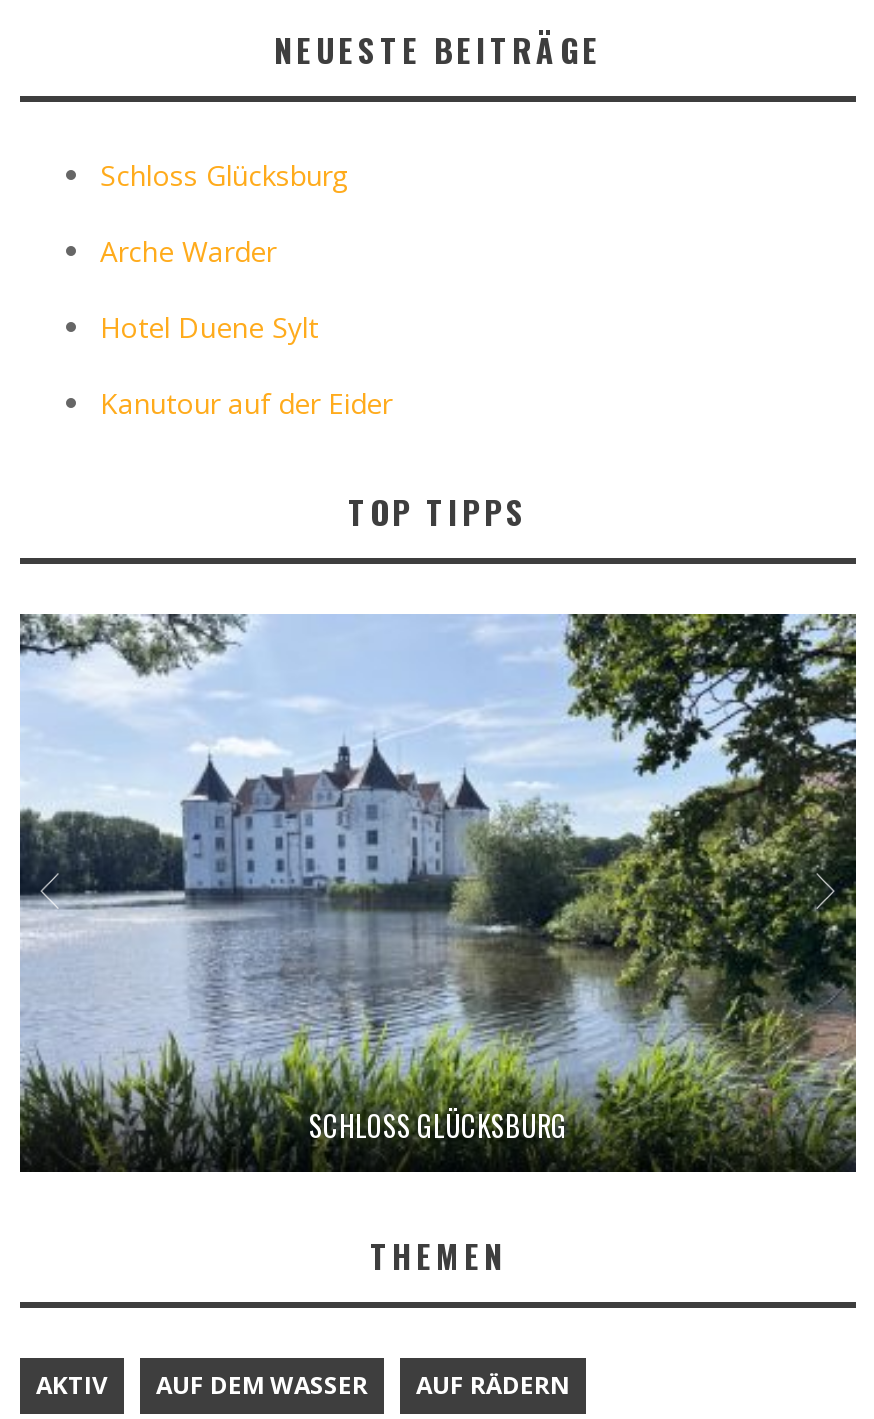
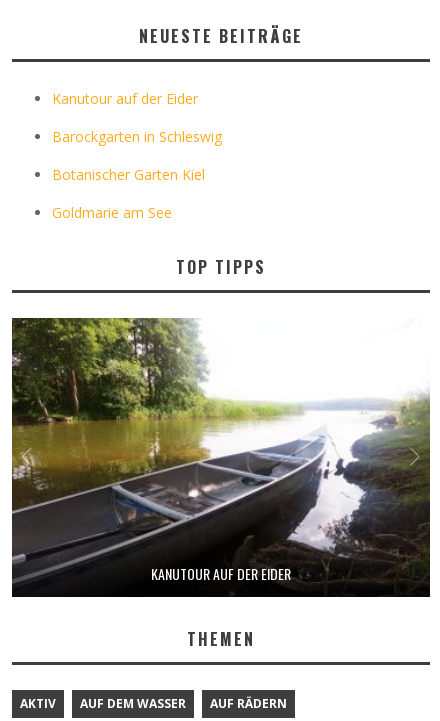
- Schloss Glücksburg
- Arche Warder
- Hotel Duene Sylt

moved up: Kanutour auf der Eider

+ Barockgarten in Schleswig
+ Botanischer Garten Kiel
+ Goldmarie am See

- [image]
- SCHLOSS GLÜCKSBURG
+ [image]
+ KANUTOUR AUF DER EIDER
